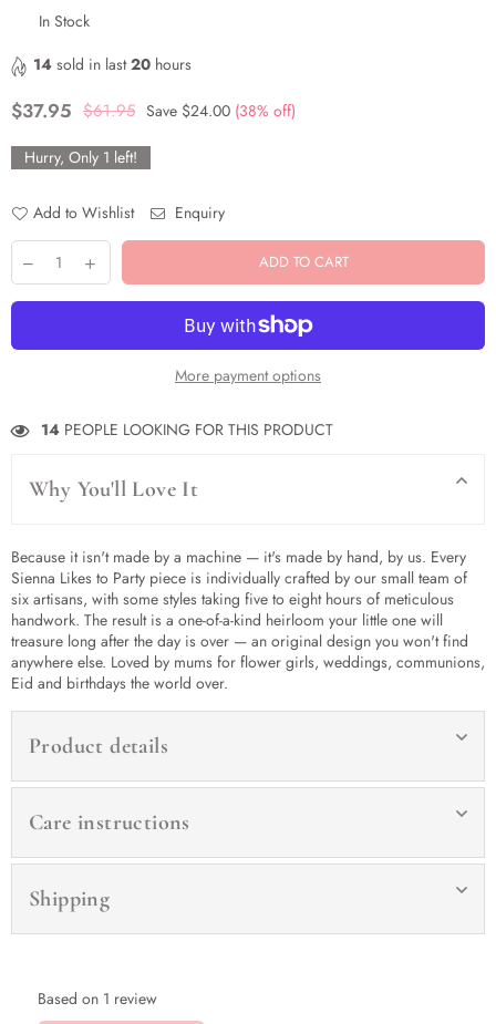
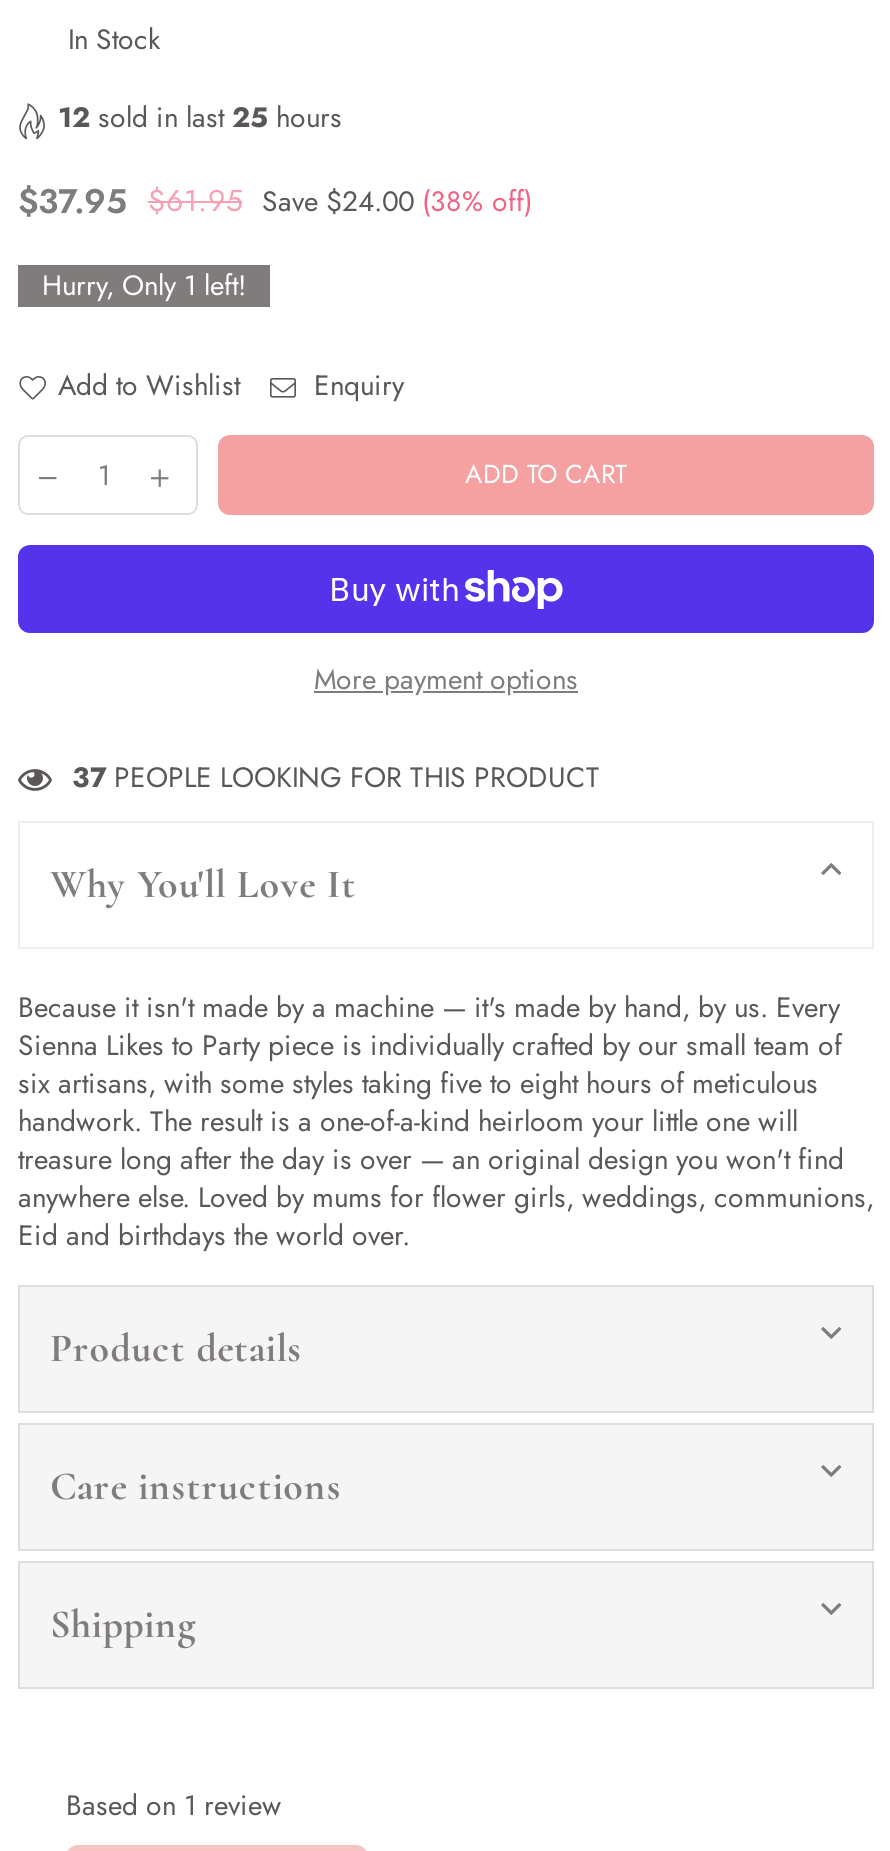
- 14 sold in last 20 hours
+ 12 sold in last 25 hours

- 14 PEOPLE LOOKING FOR THIS PRODUCT
+ 37 PEOPLE LOOKING FOR THIS PRODUCT
